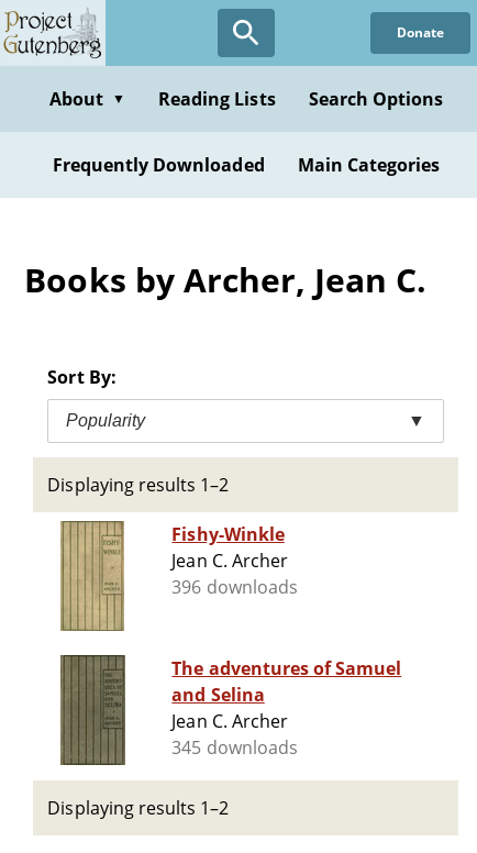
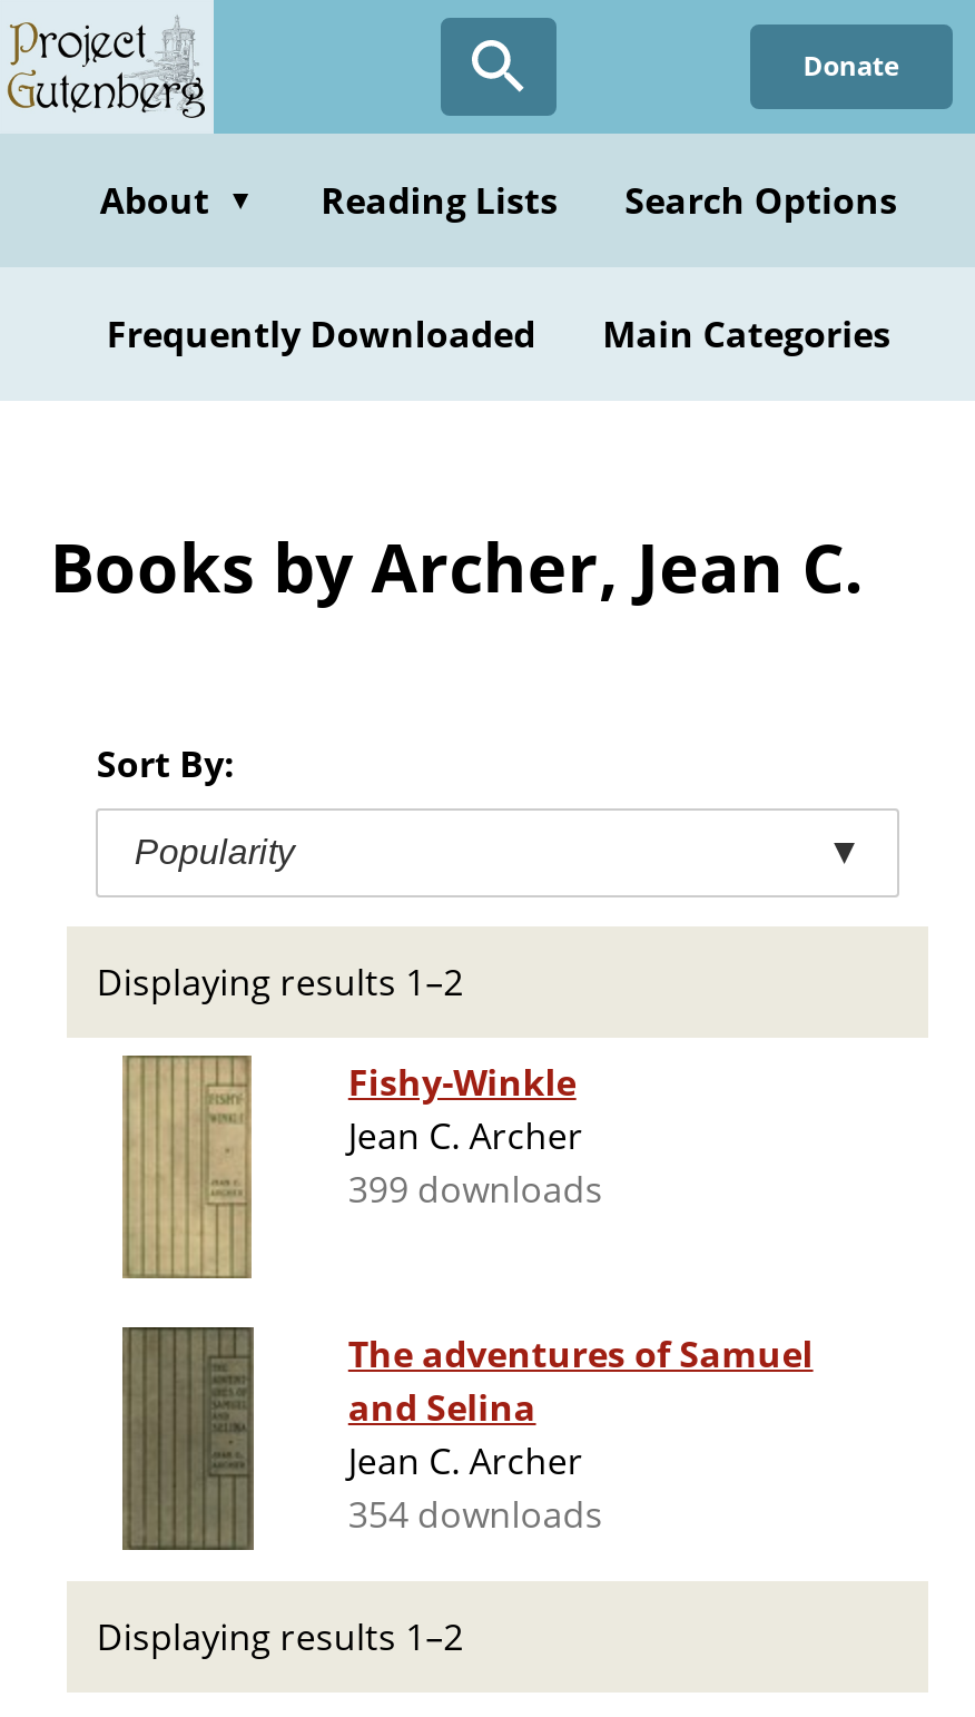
- 396 downloads
+ 399 downloads

- 345 downloads
+ 354 downloads
